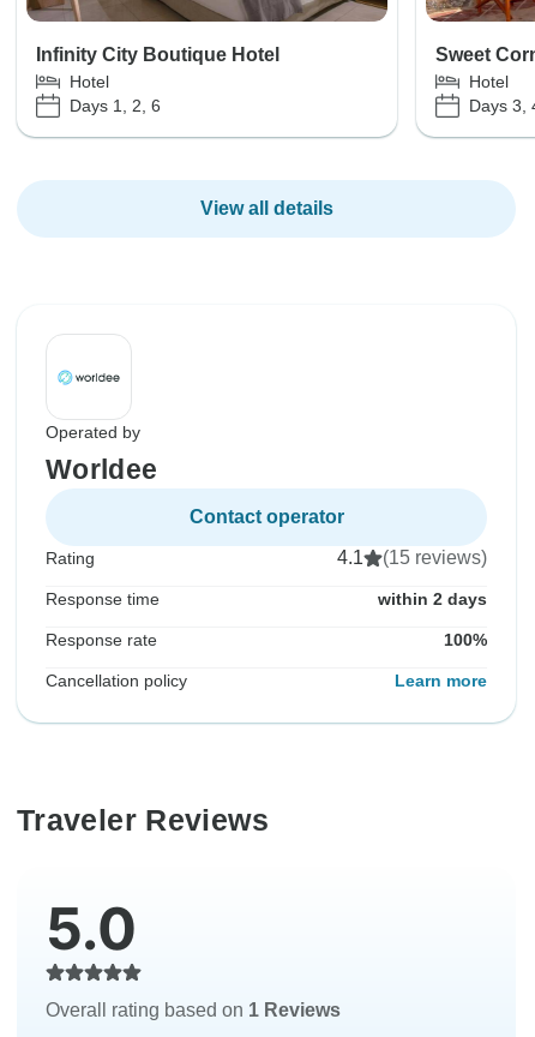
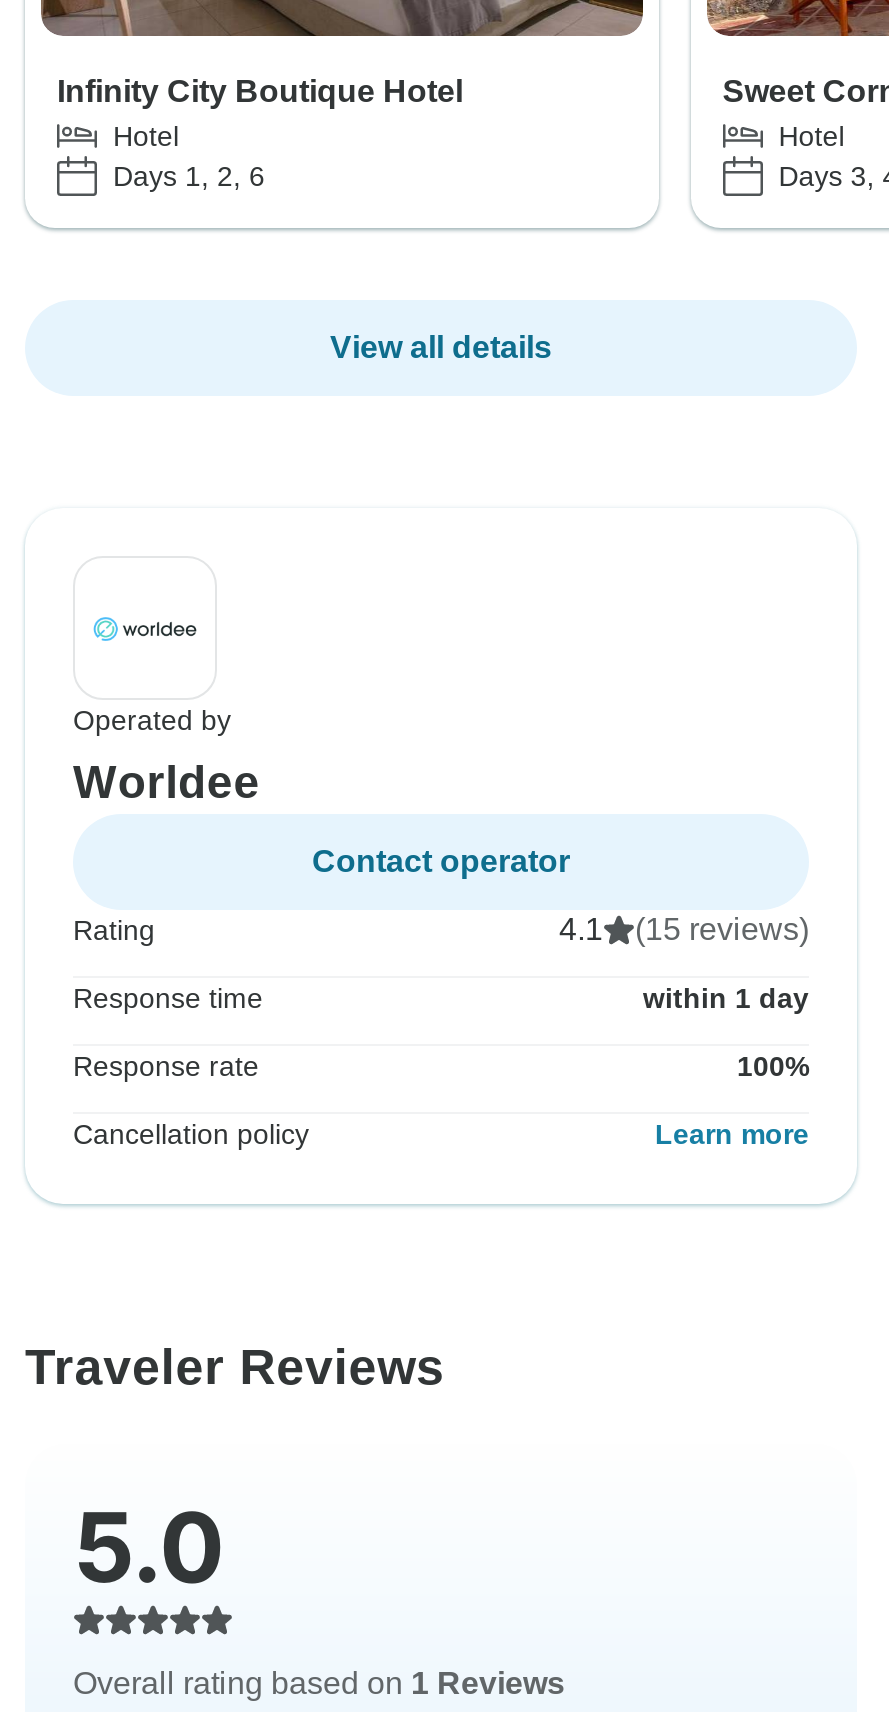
- within 2 days
+ within 1 day
